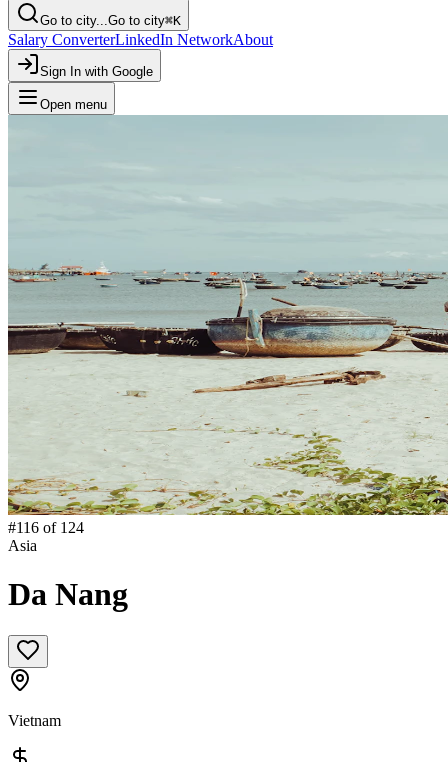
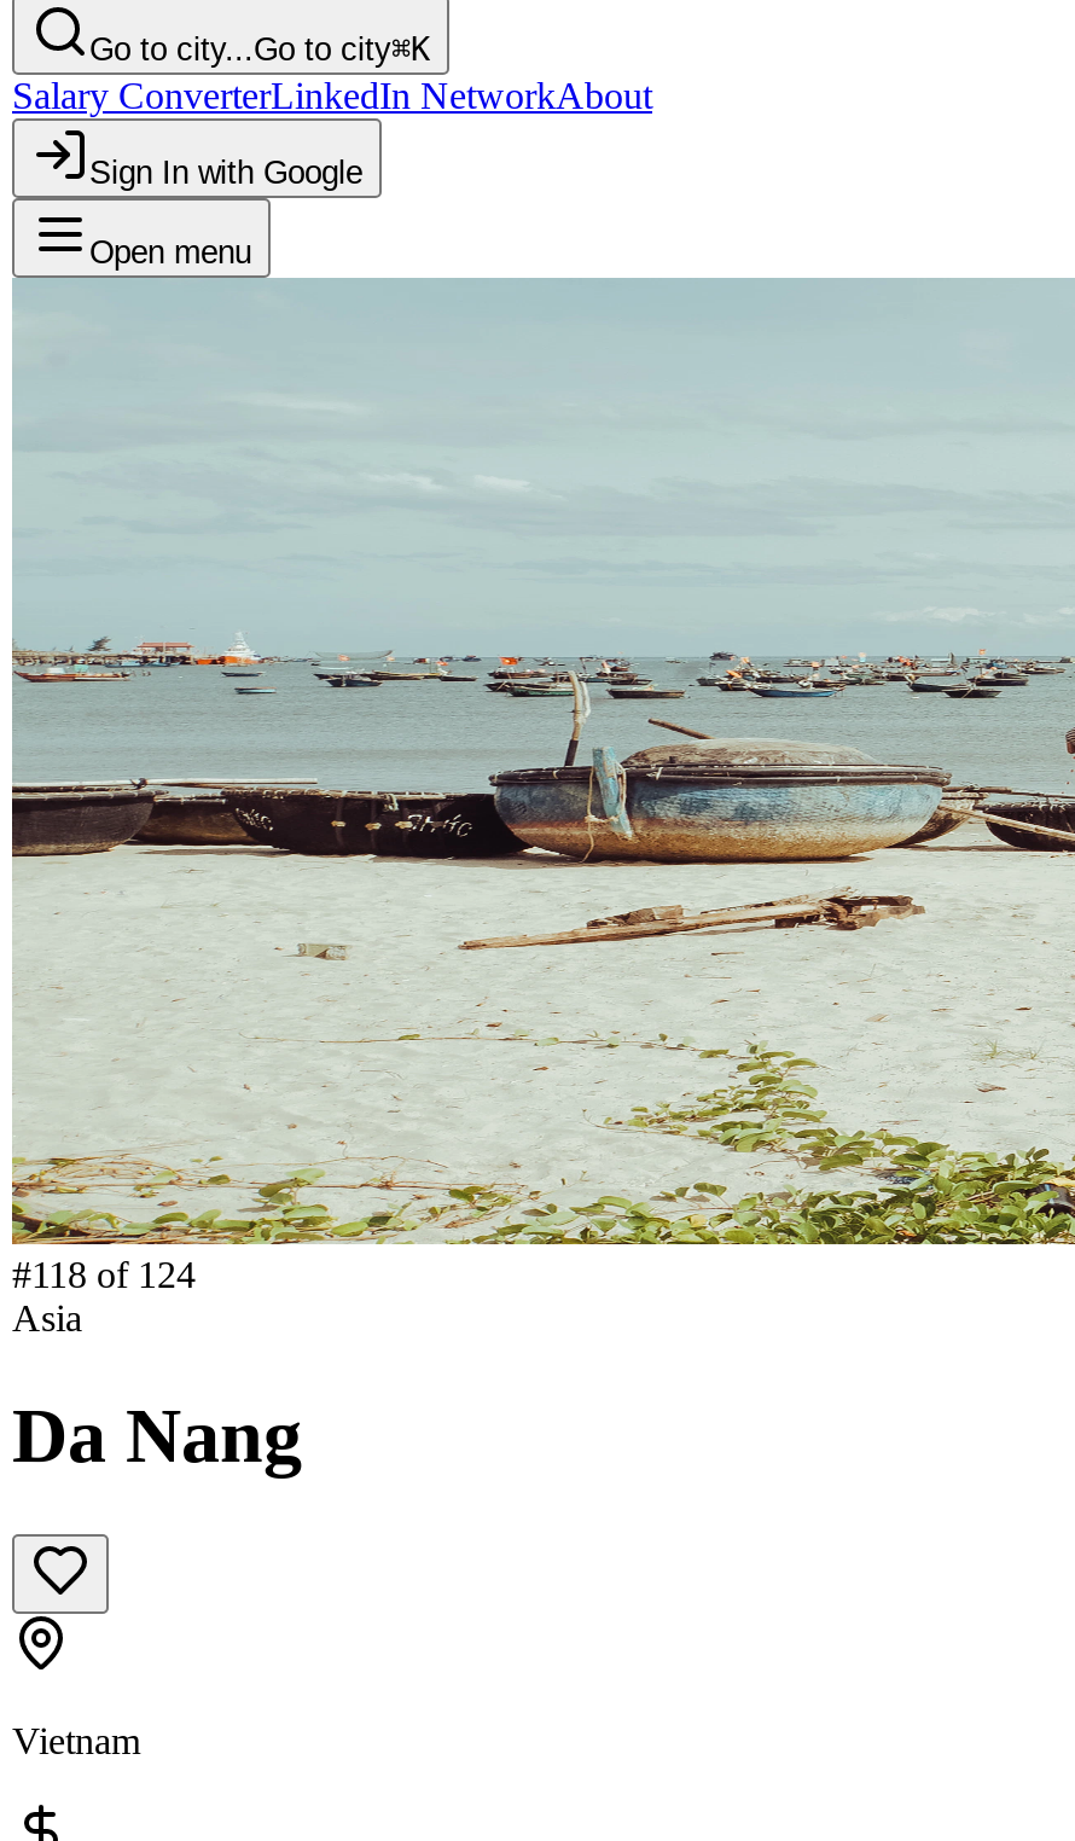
- #116 of 124
+ #118 of 124
